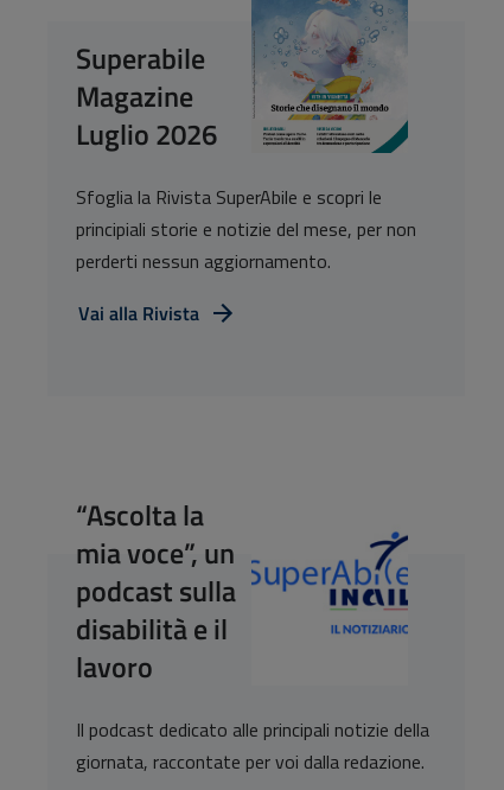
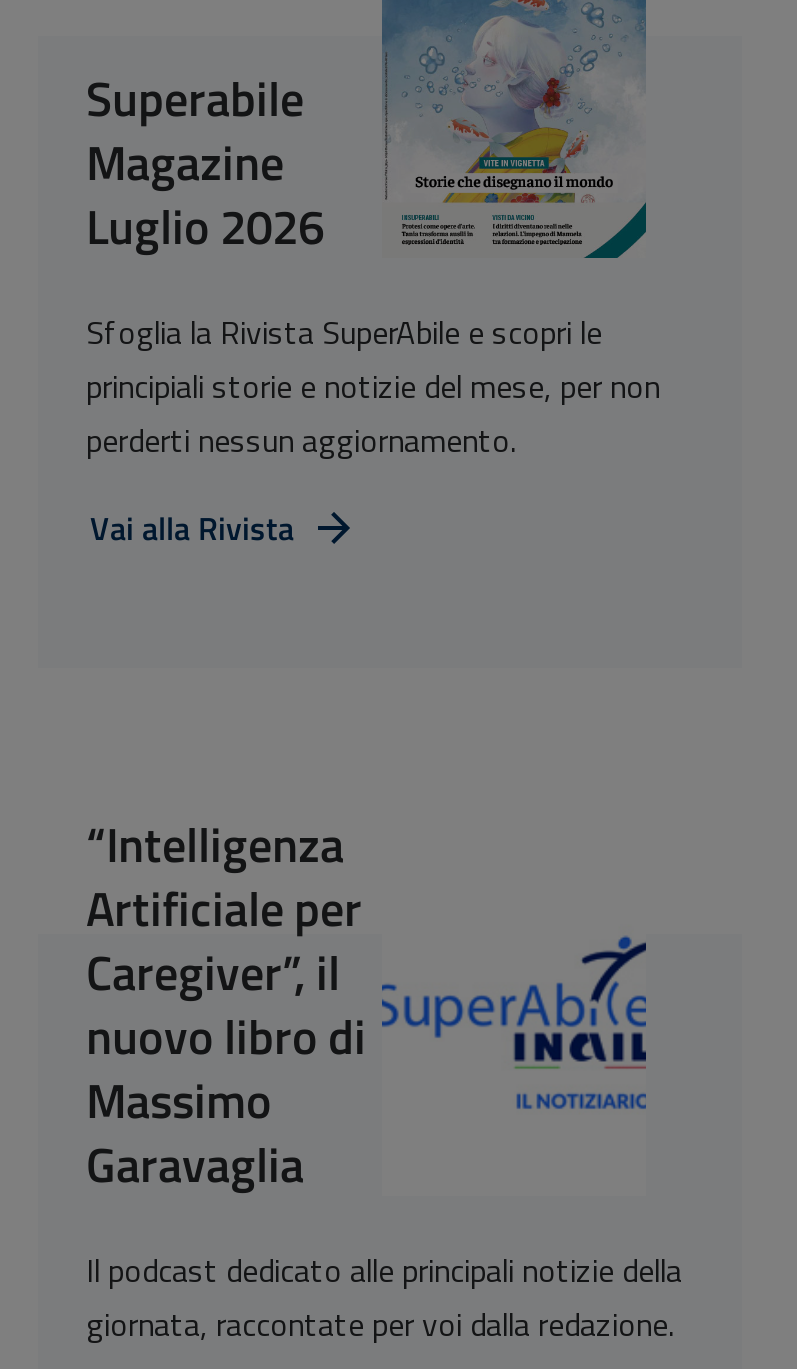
- “Ascolta la
- mia voce”, un
- podcast sulla
- disabilità e il
- lavoro
+ “Intelligenza
+ Artificiale per
+ Caregiver”, il
+ nuovo libro di
+ Massimo
+ Garavaglia
